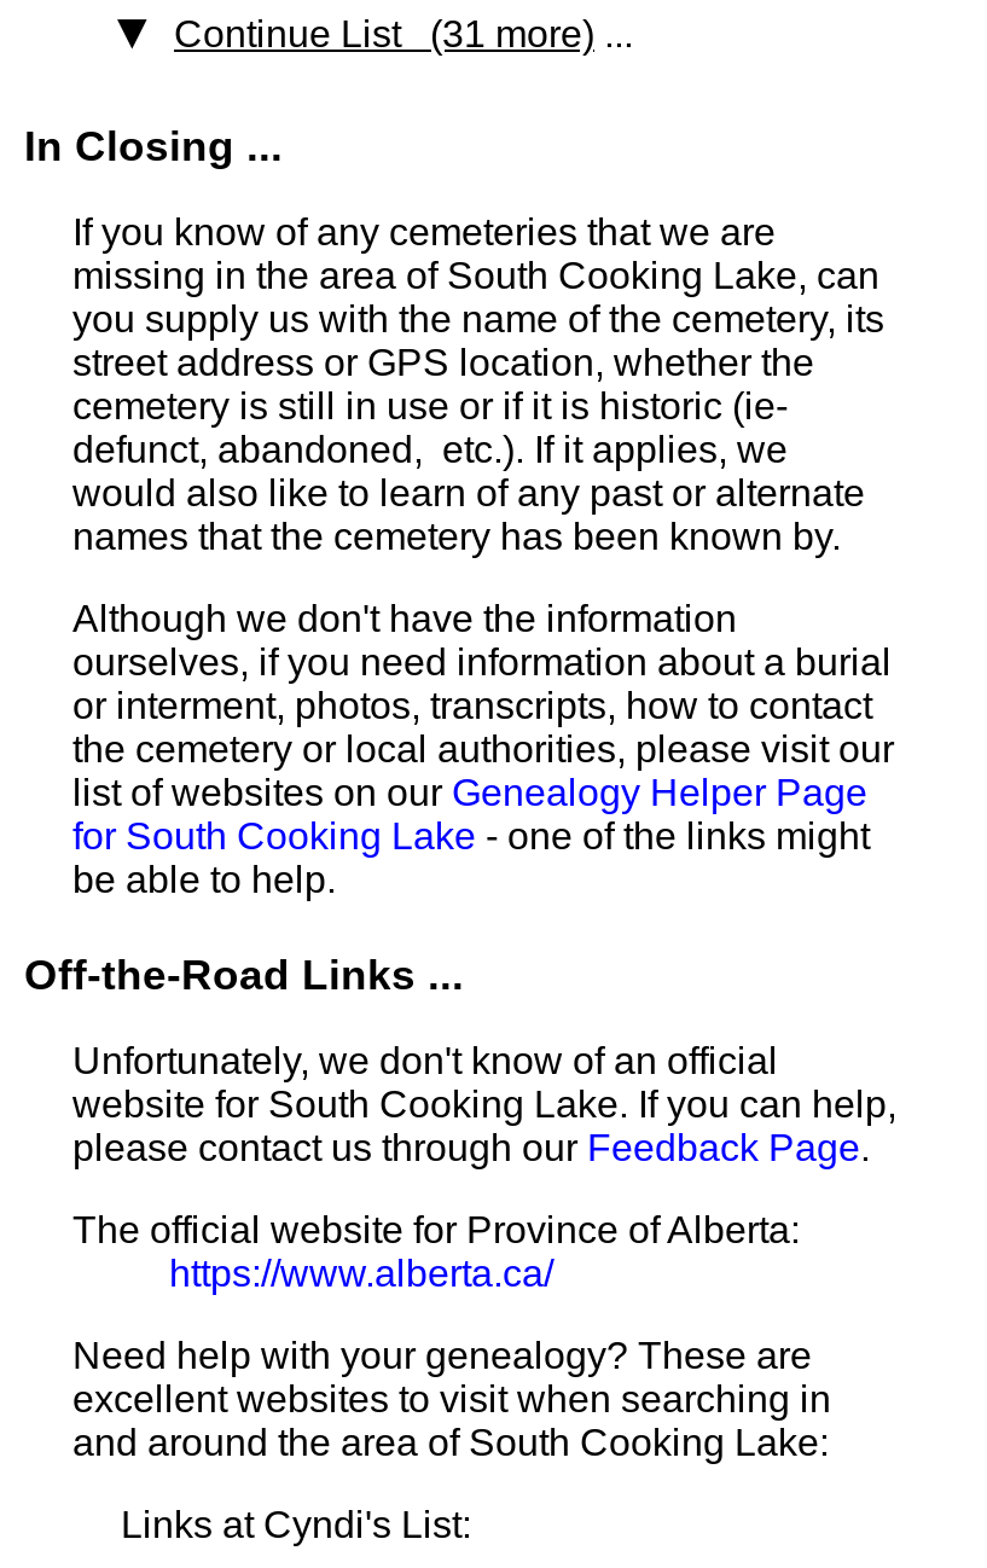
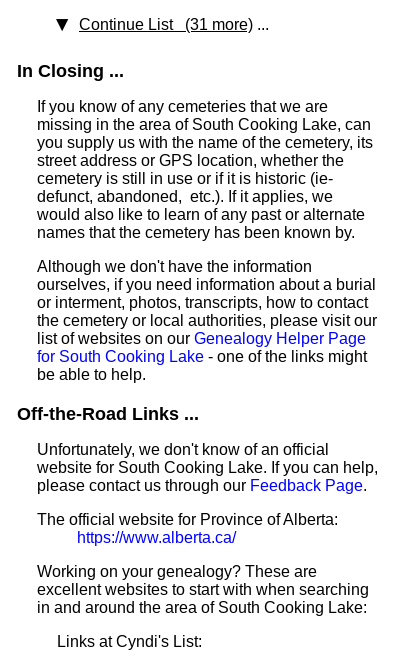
- Need help with your genealogy? These are
- excellent websites to visit when searching in
- and around the area of South Cooking Lake:
+ Working on your genealogy? These are
+ excellent websites to start with when searching
+ in and around the area of South Cooking Lake:
